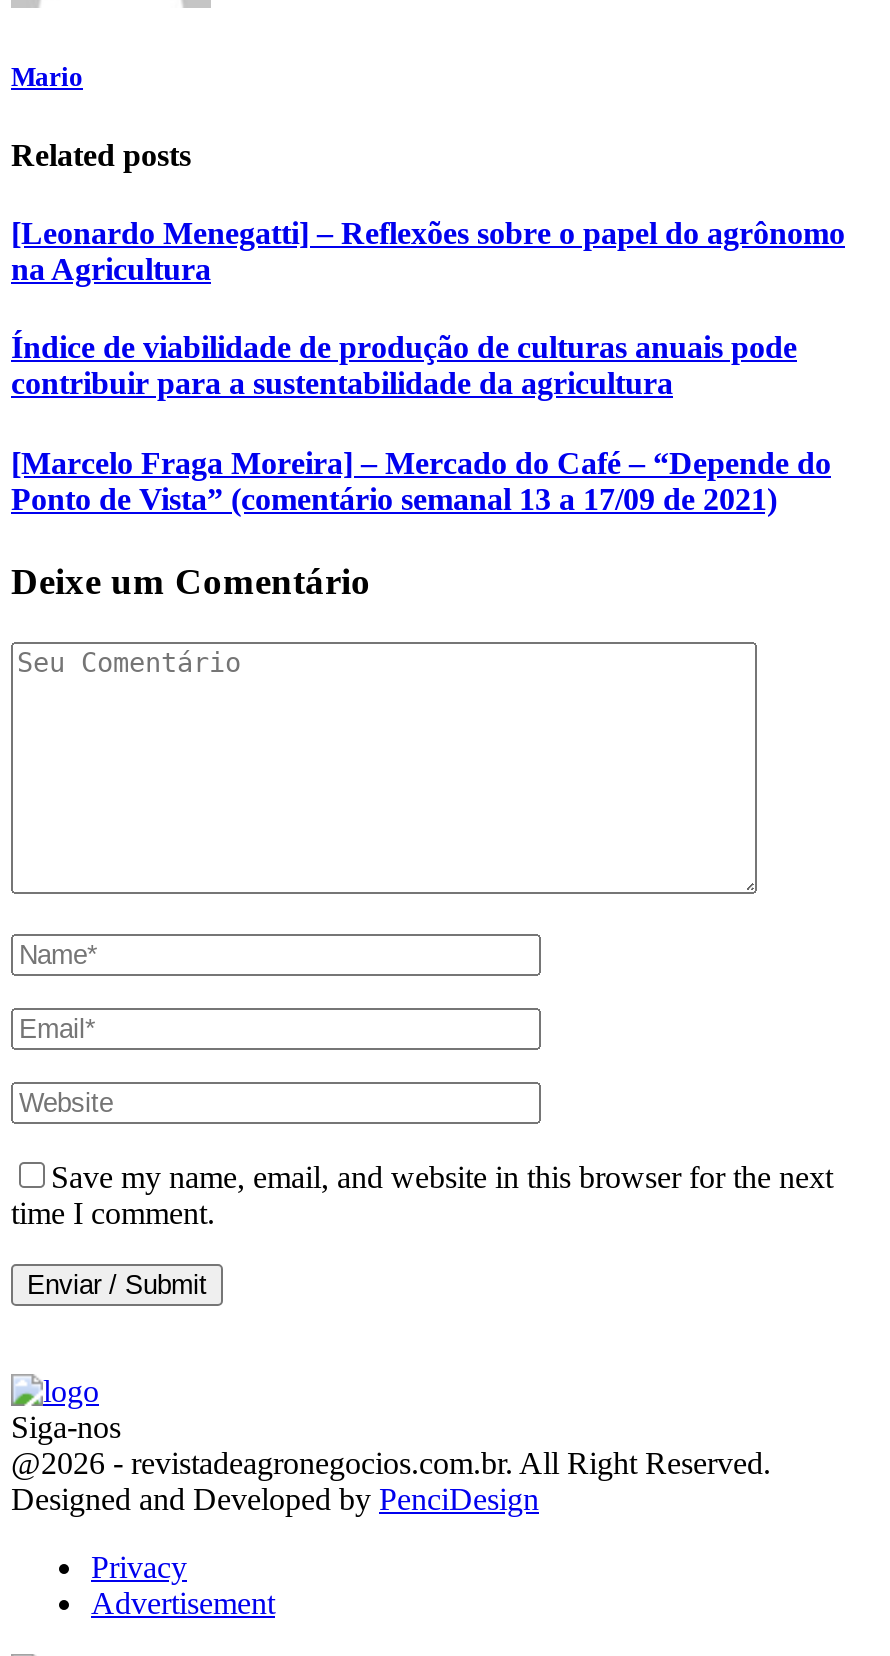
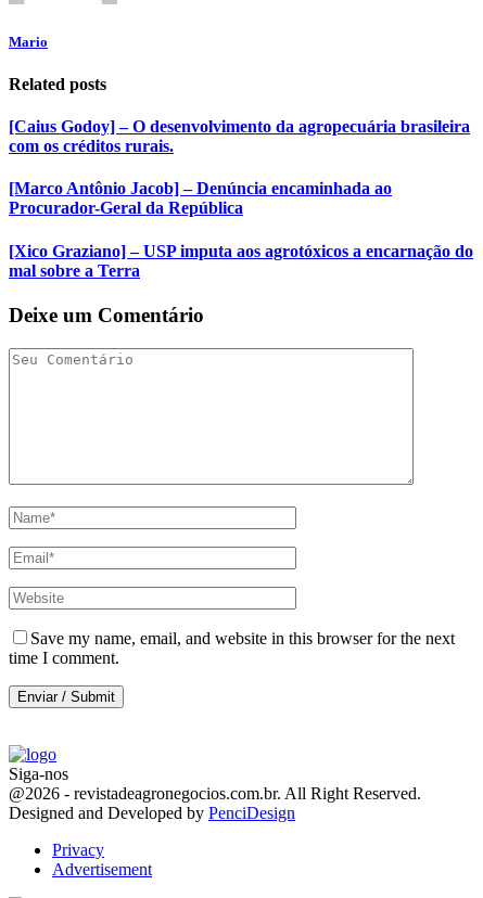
- [Leonardo Menegatti] – Reflexões sobre o papel do agrônomo
- na Agricultura
+ [Caius Godoy] – O desenvolvimento da agropecuária brasileira
+ com os créditos rurais.

- Índice de viabilidade de produção de culturas anuais pode
- contribuir para a sustentabilidade da agricultura
+ [Marco Antônio Jacob] – Denúncia encaminhada ao
+ Procurador-Geral da República

- [Marcelo Fraga Moreira] – Mercado do Café – “Depende do
- Ponto de Vista” (comentário semanal 13 a 17/09 de 2021)
+ [Xico Graziano] – USP imputa aos agrotóxicos a encarnação do
+ mal sobre a Terra
